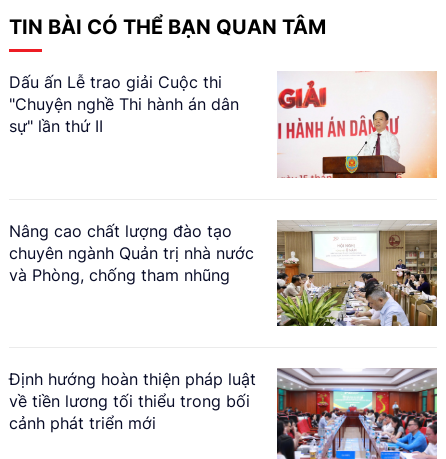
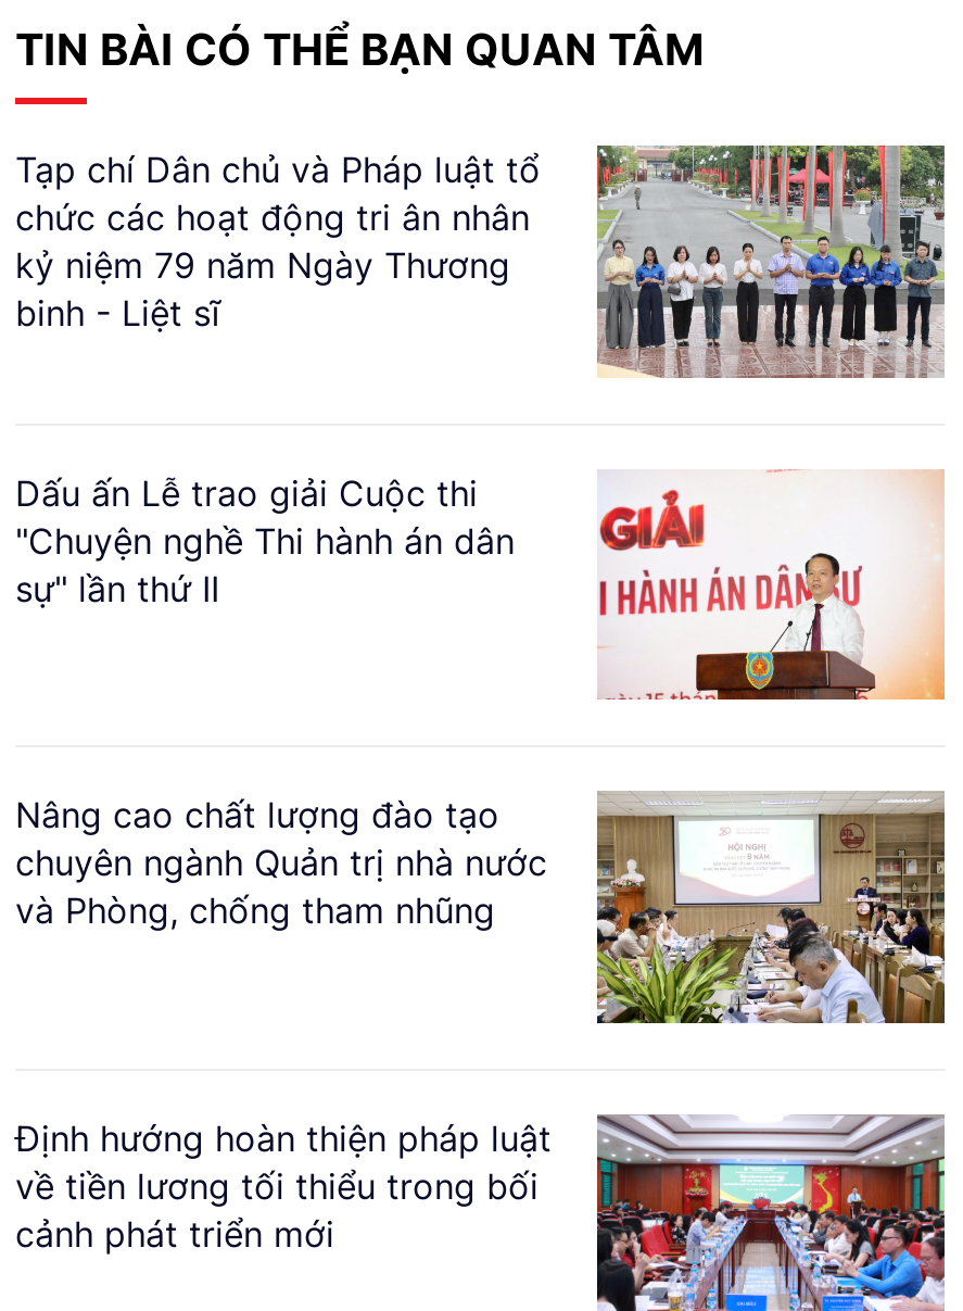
+ [image]
+ Tạp chí Dân chủ và Pháp luật tổ
+ chức các hoạt động tri ân nhân
+ kỷ niệm 79 năm Ngày Thương
+ binh - Liệt sĩ
